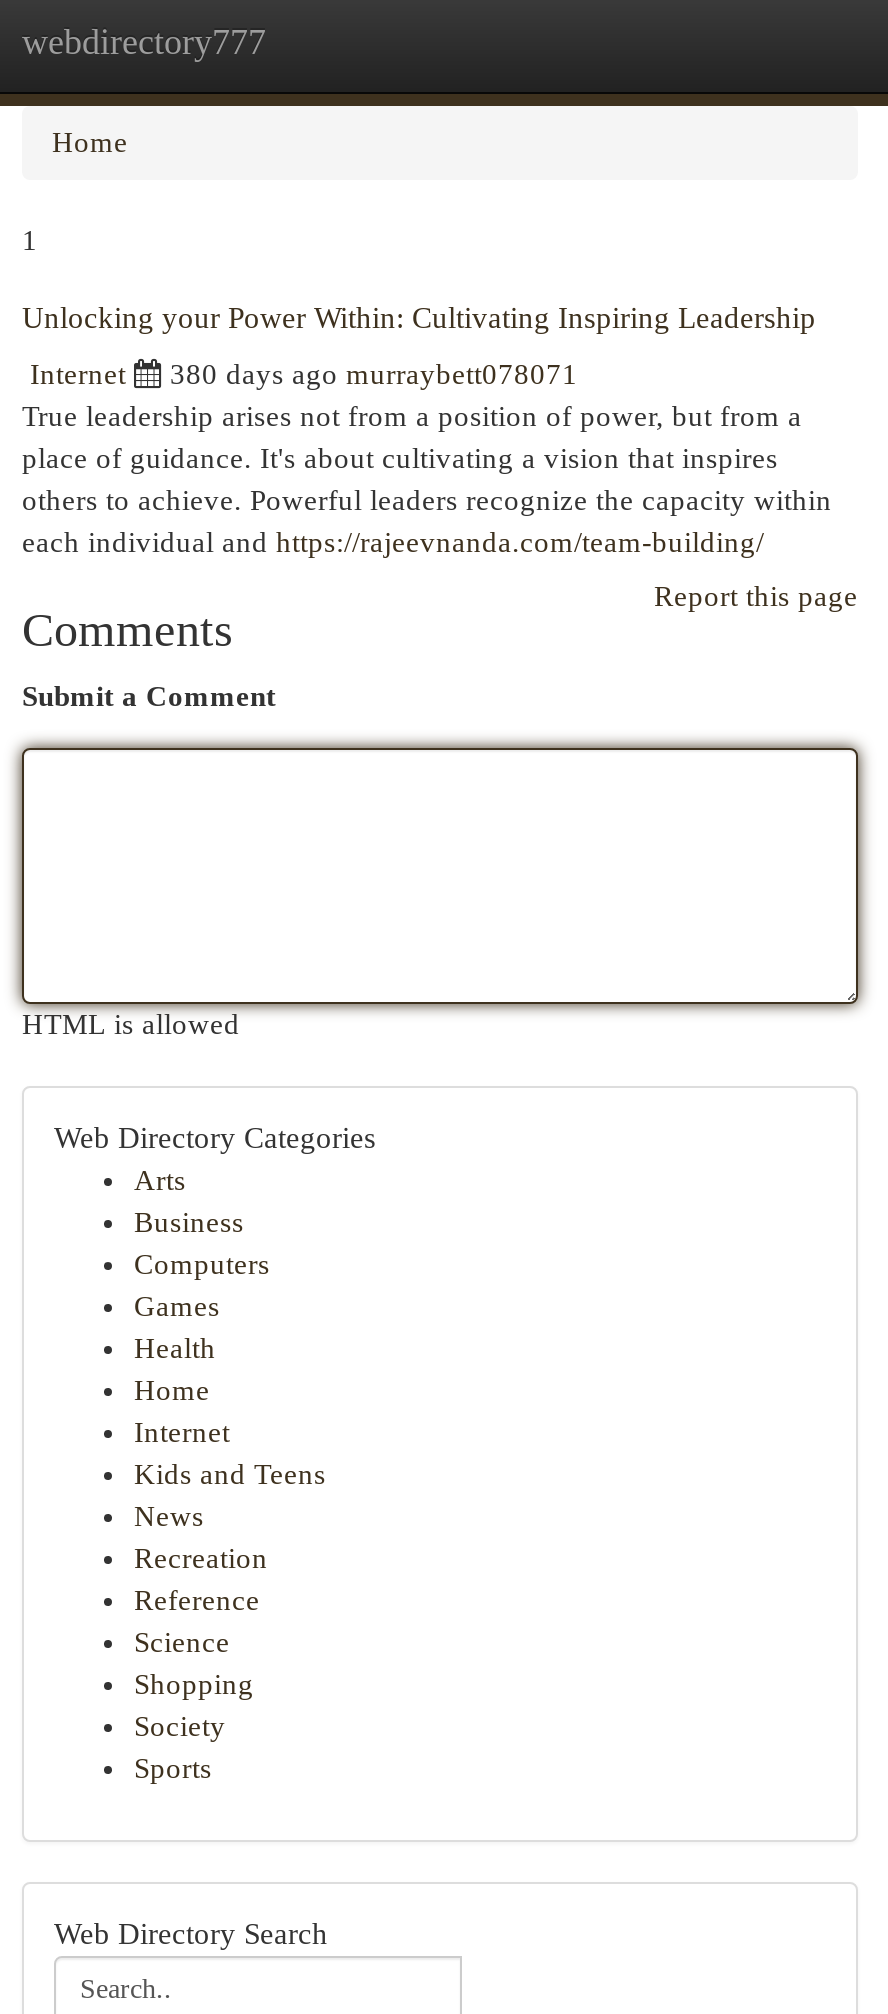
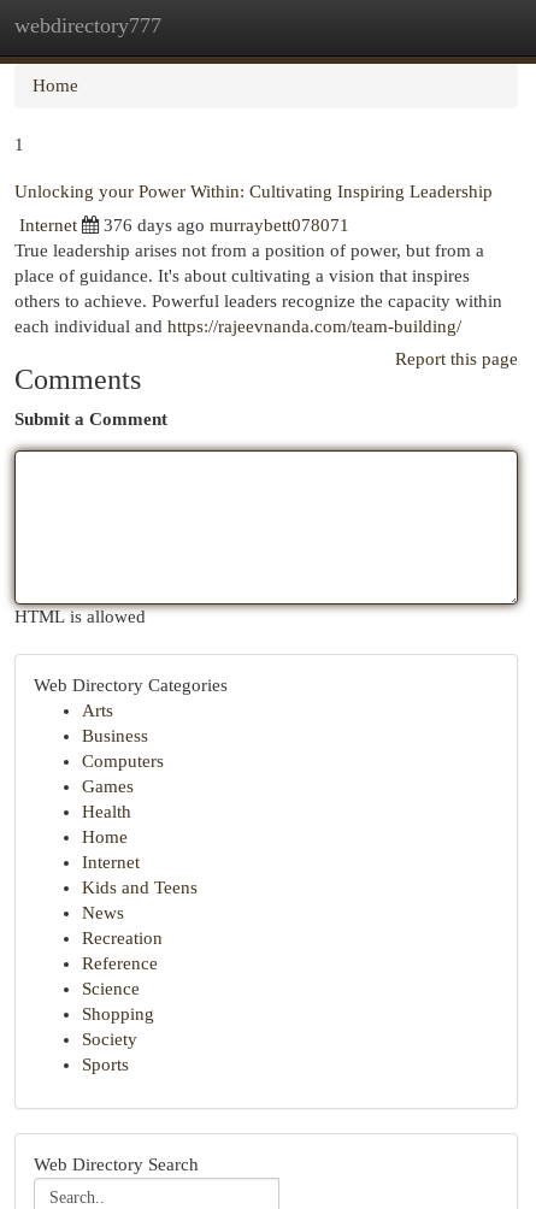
- 380 days ago murraybett078071
+ 376 days ago murraybett078071
